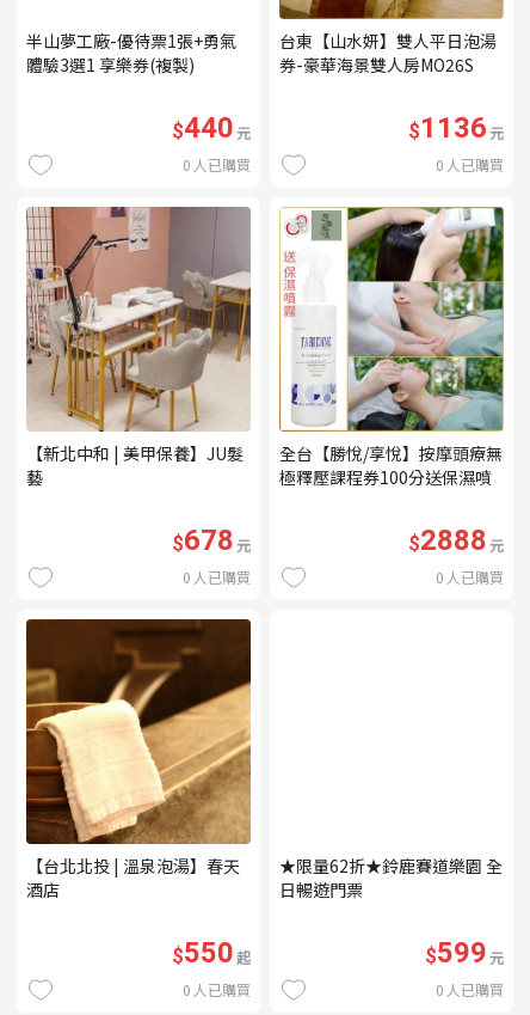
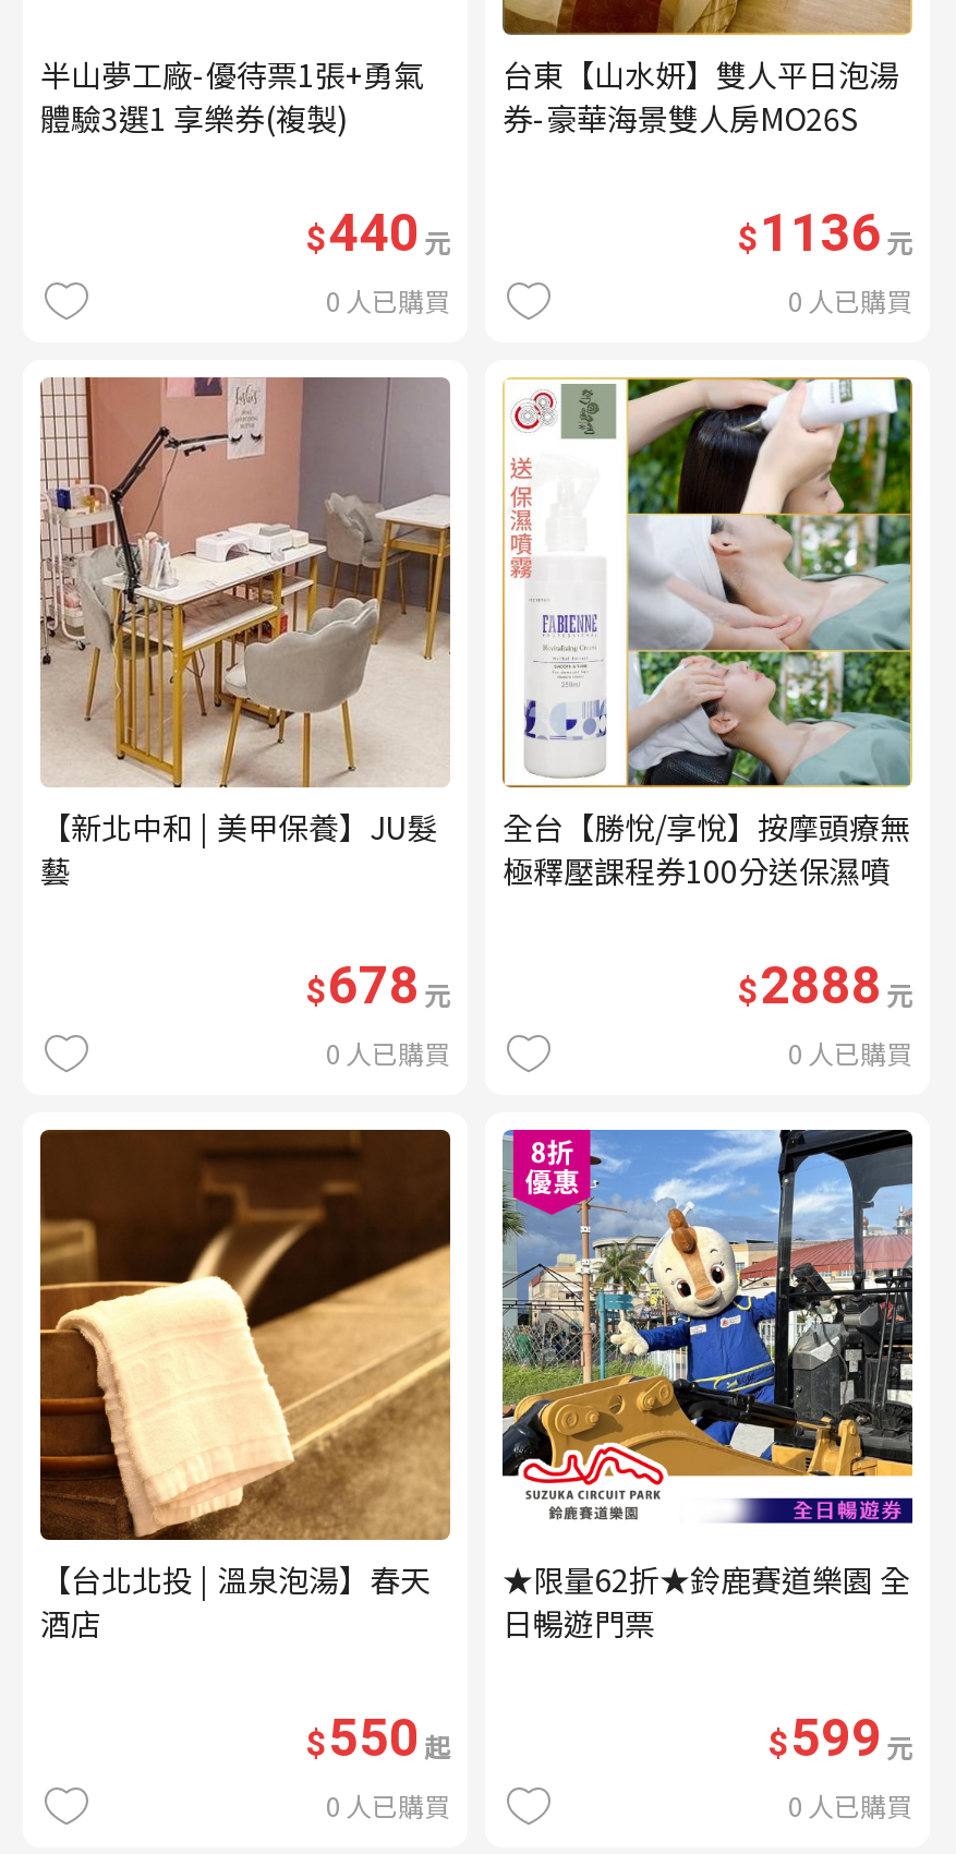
+ [image]
